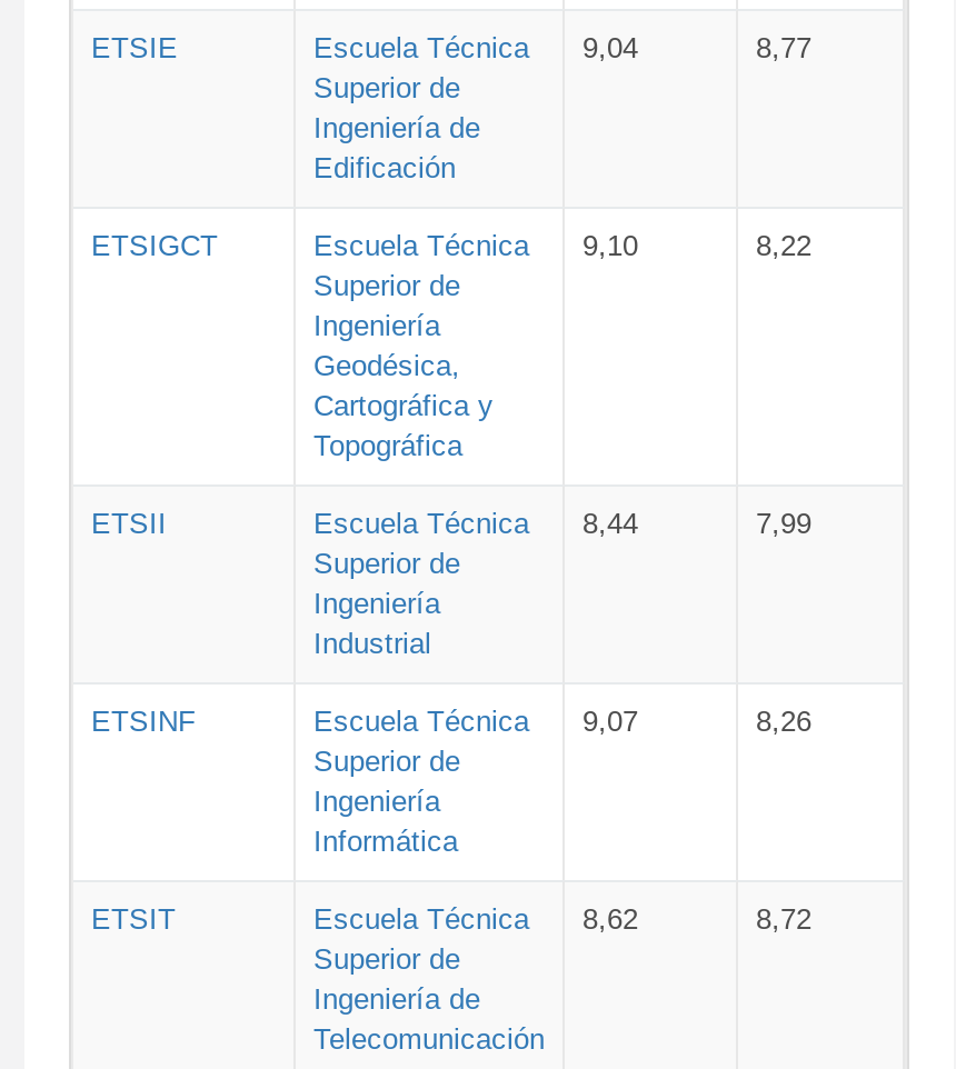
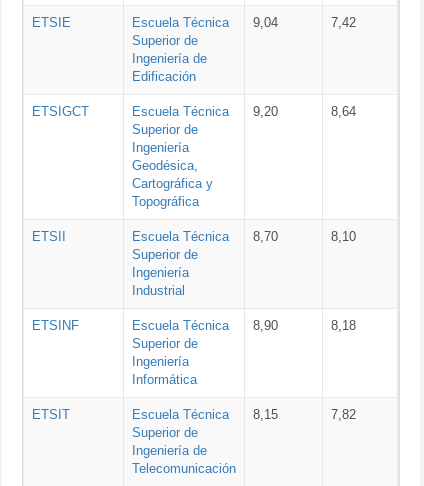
- 8,77
+ 7,42

- Escuela Técnica 9,10
+ Escuela Técnica 9,20

- 8,22
+ 8,64

- Escuela Técnica 8,44
+ Escuela Técnica 8,70

- 7,99
+ 8,10

- Escuela Técnica 9,07
+ Escuela Técnica 8,90

- 8,26
+ 8,18

- Escuela Técnica 8,62
+ Escuela Técnica 8,15

- 8,72
+ 7,82
